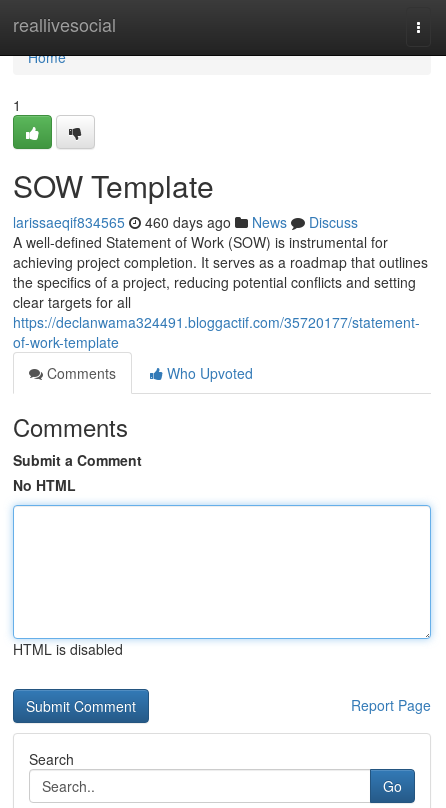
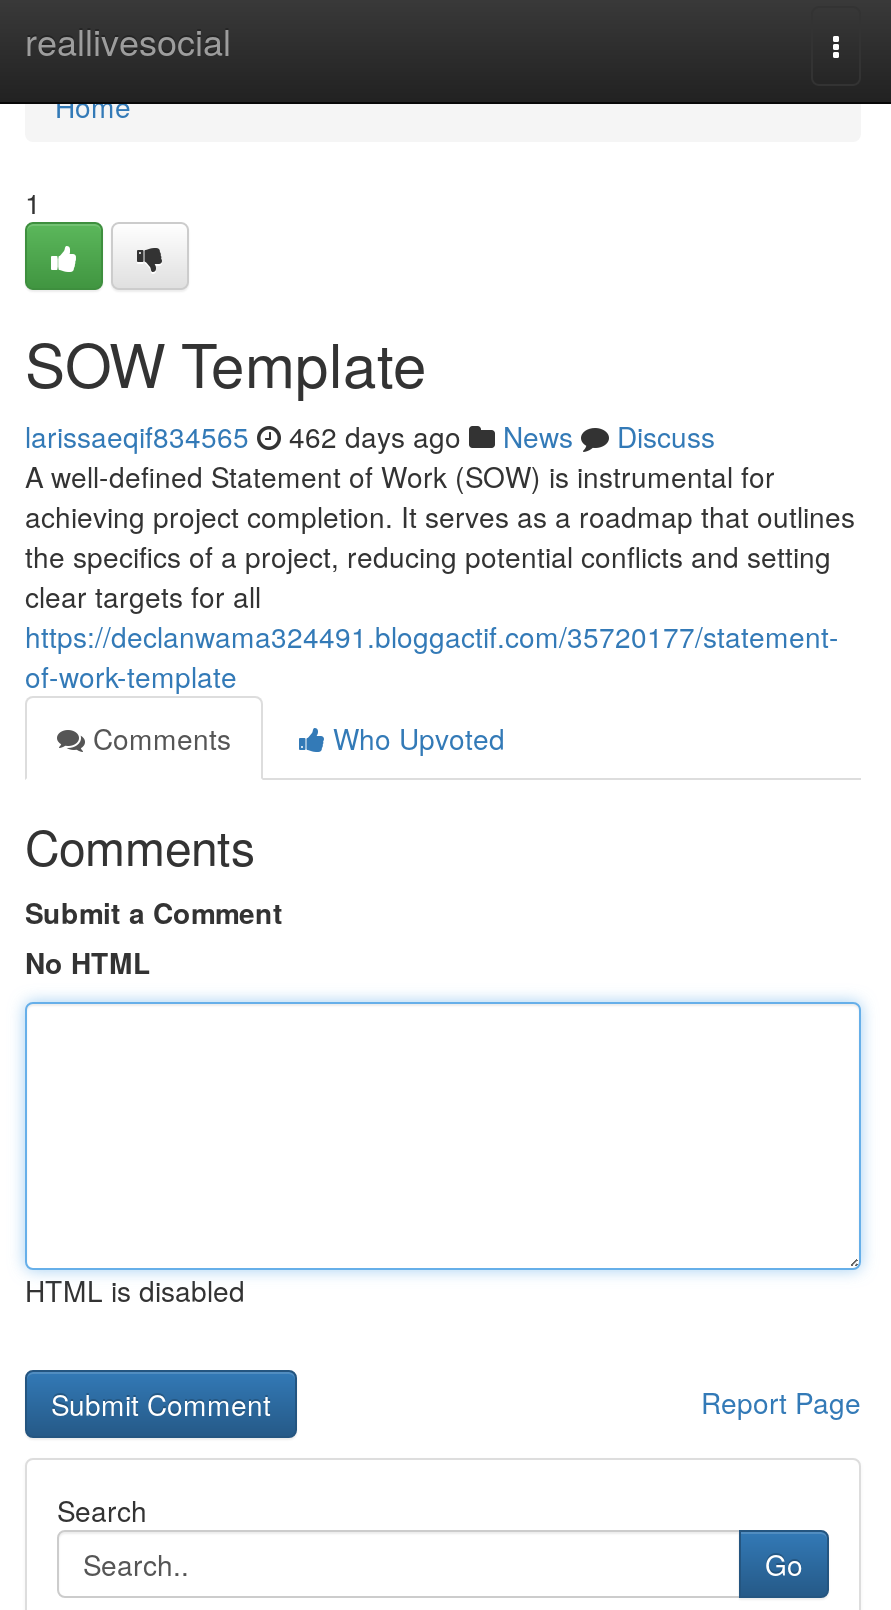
- larissaeqif834565 460 days ago News Discuss
+ larissaeqif834565 462 days ago News Discuss
